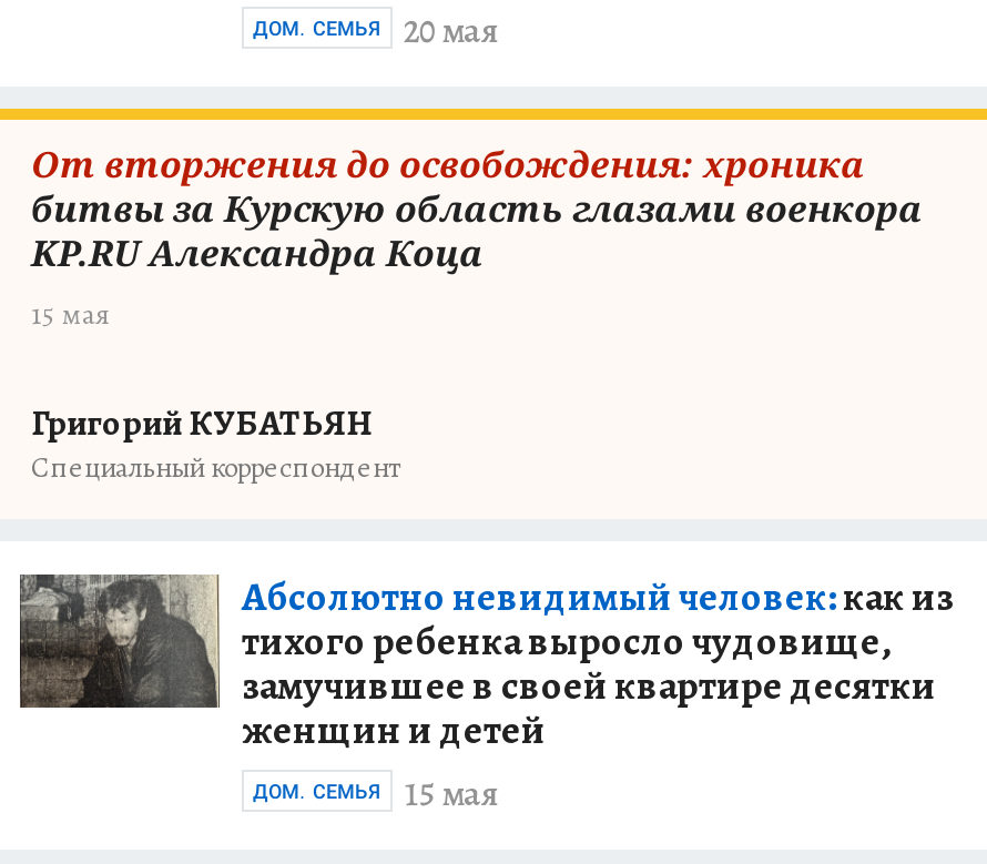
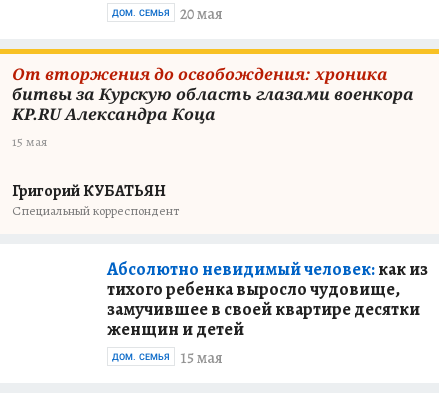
- [image]
